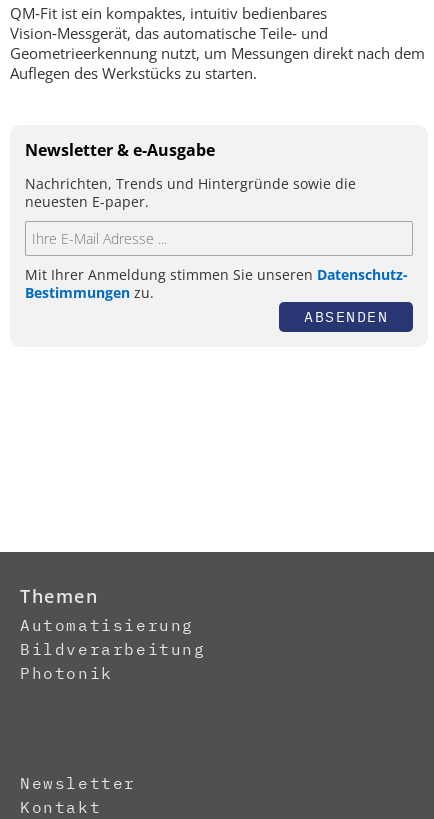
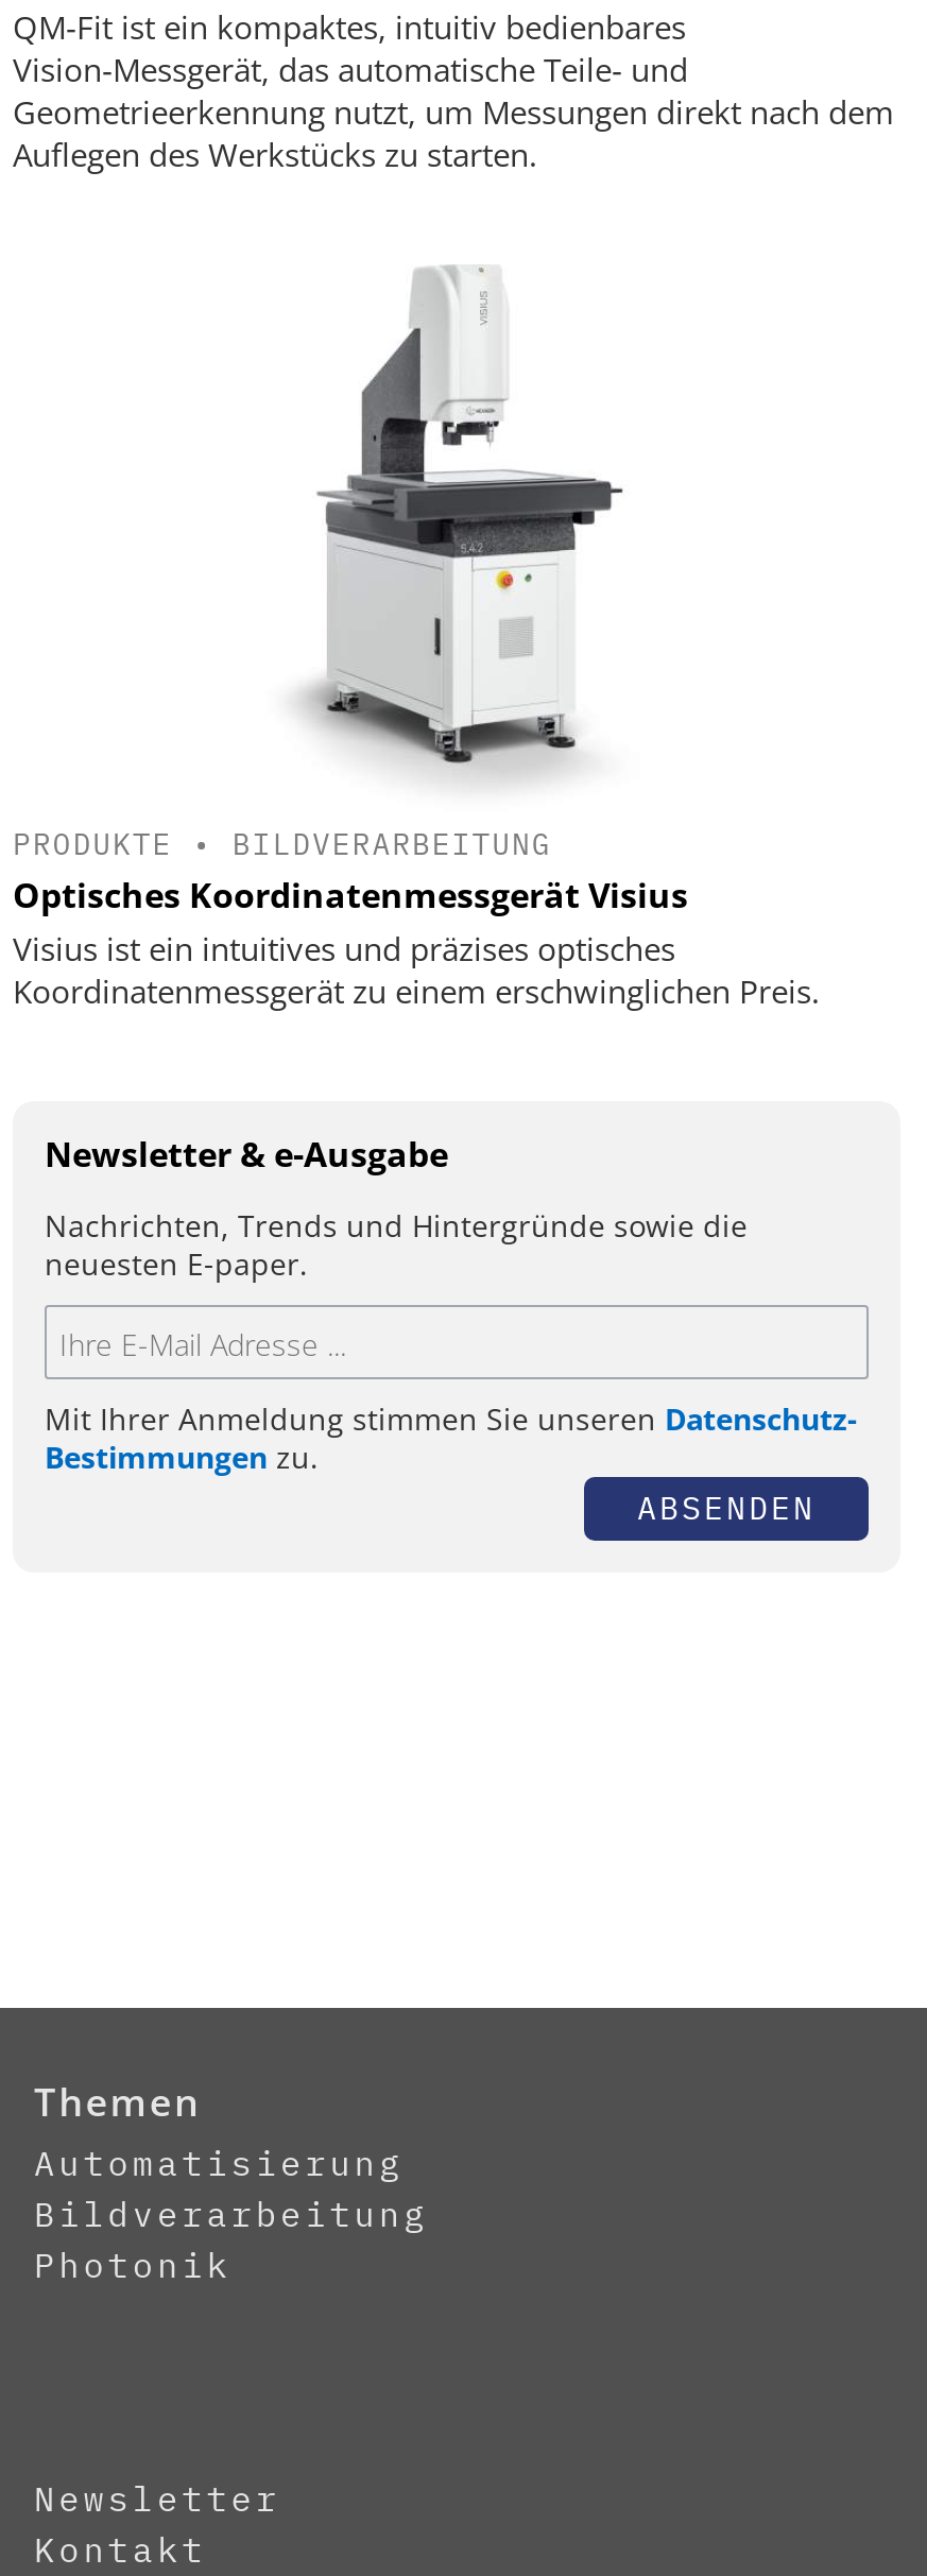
+ [image]
+ PRODUKTE • BILDVERARBEITUNG
+ Optisches Koordinatenmessgerät Visius
+ Visius ist ein intuitives und präzises optisches
+ Koordinatenmessgerät zu einem erschwinglichen Preis.
